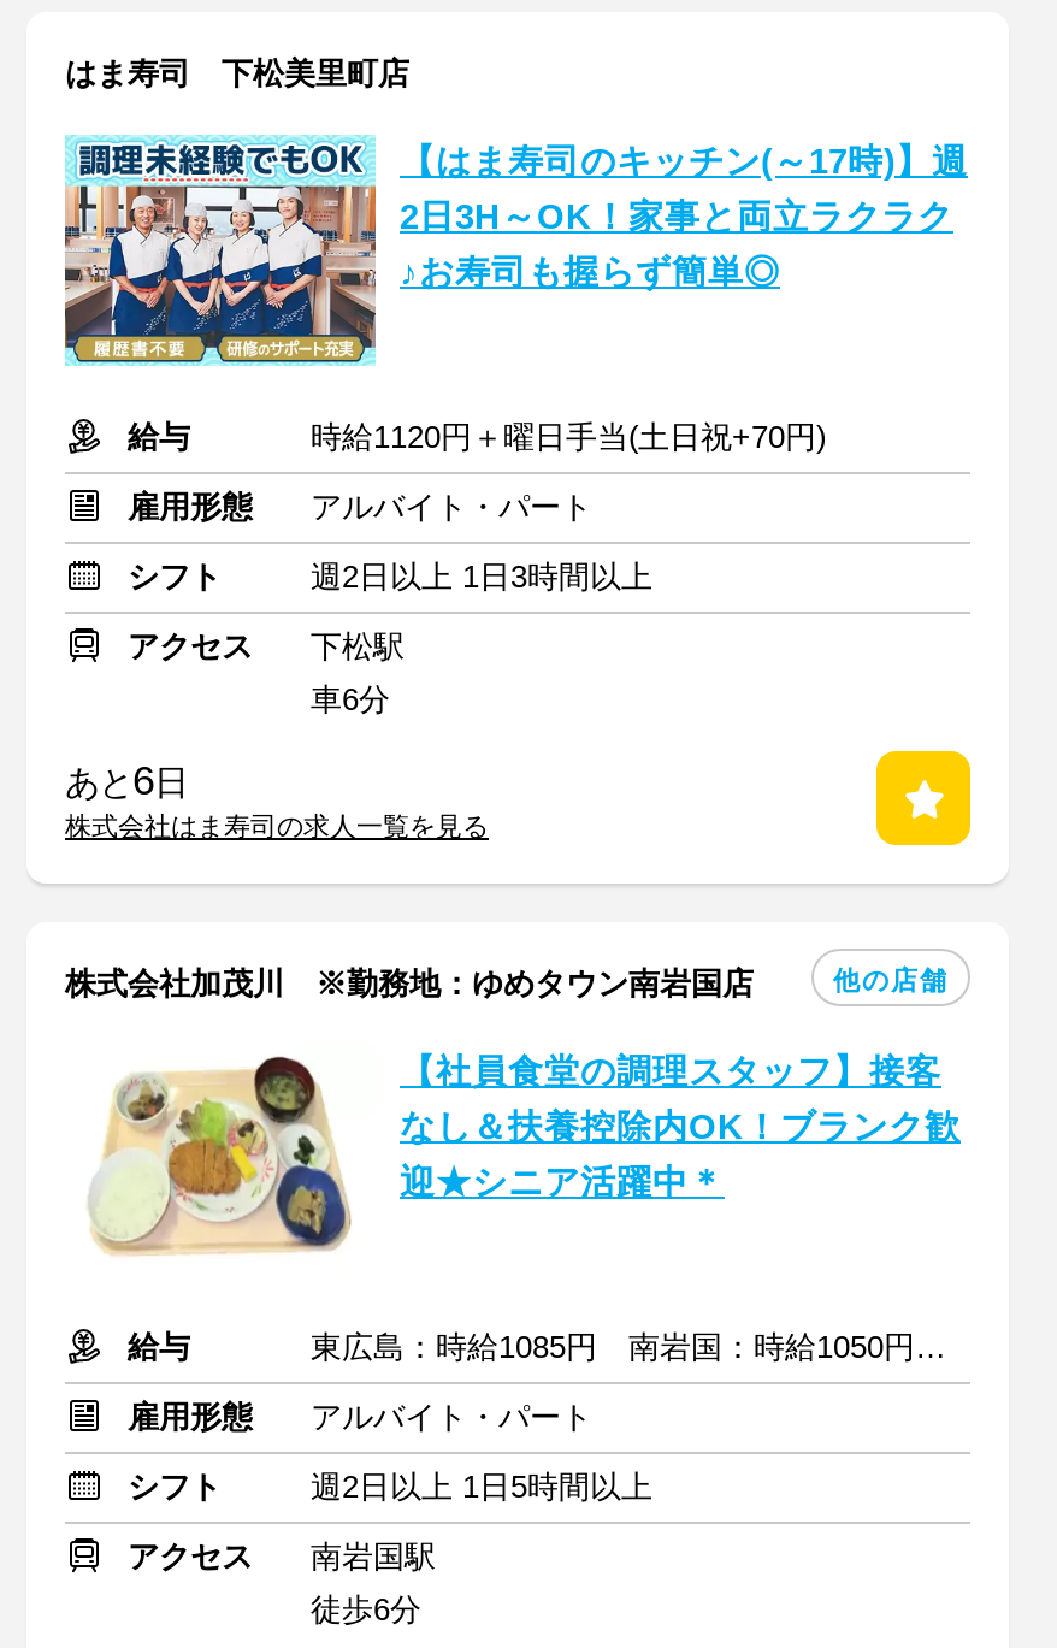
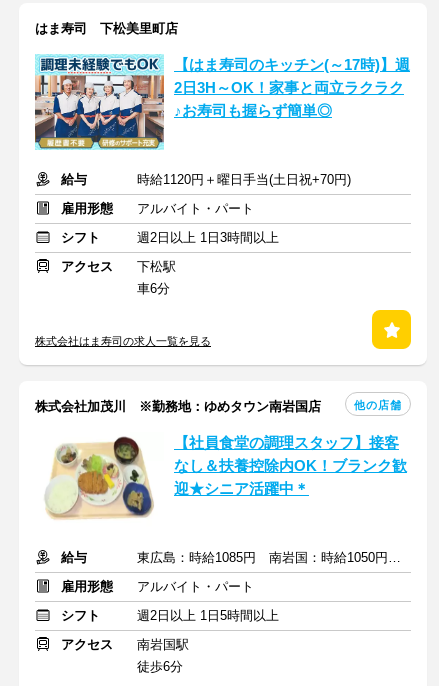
- あと6日
